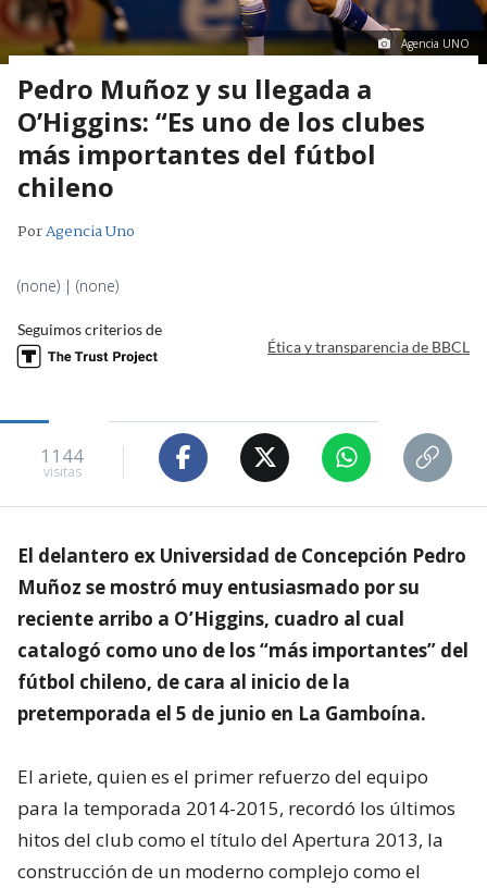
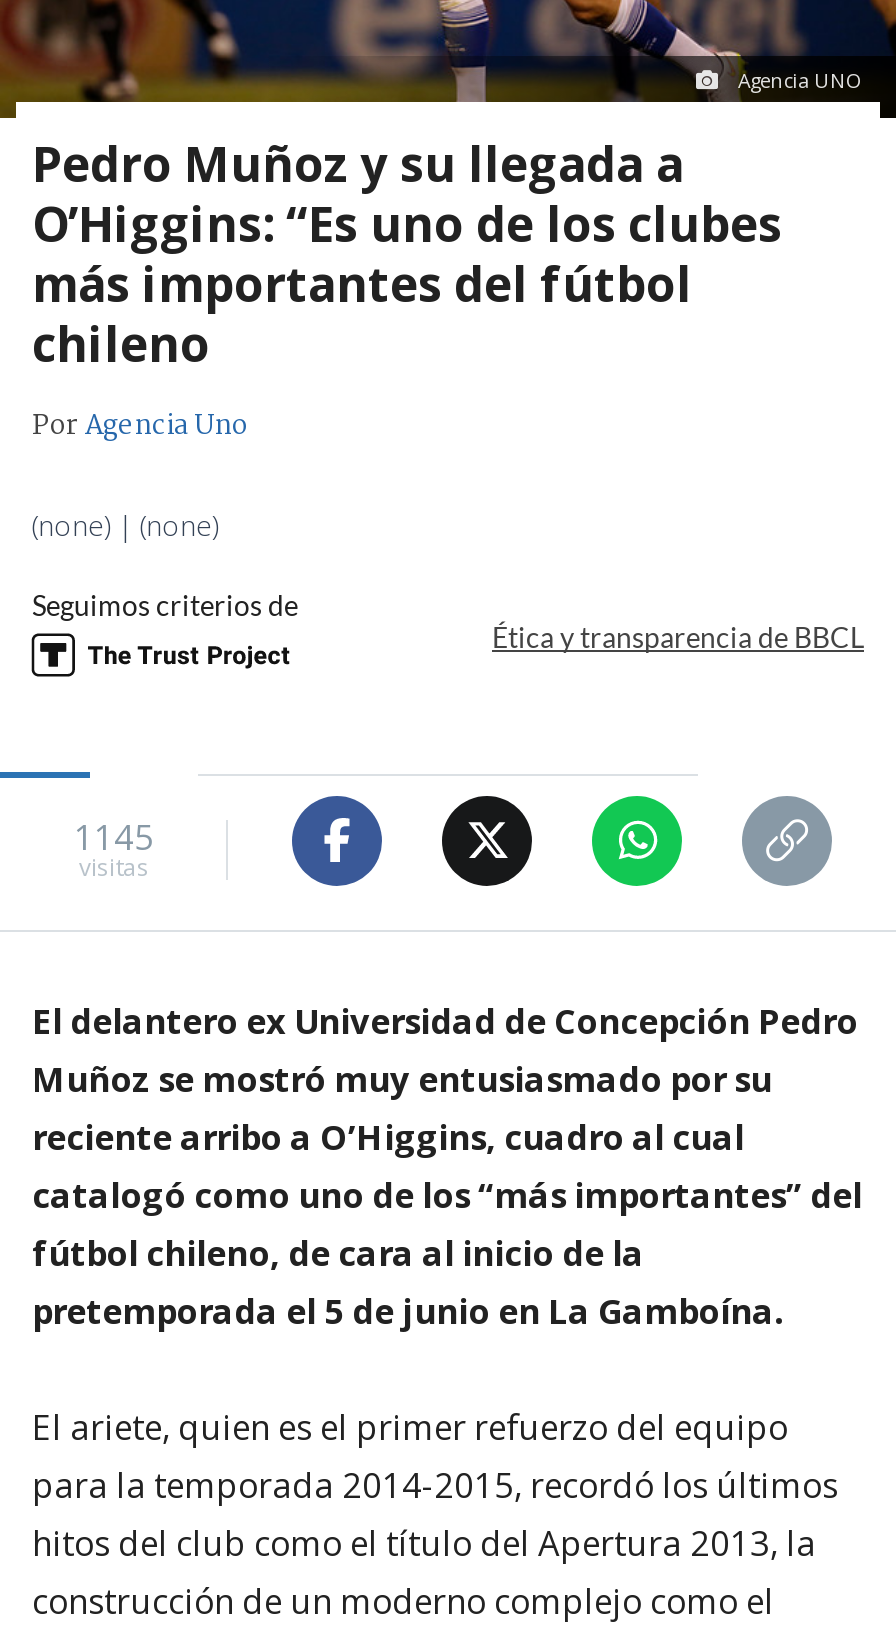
- 1144
+ 1145
